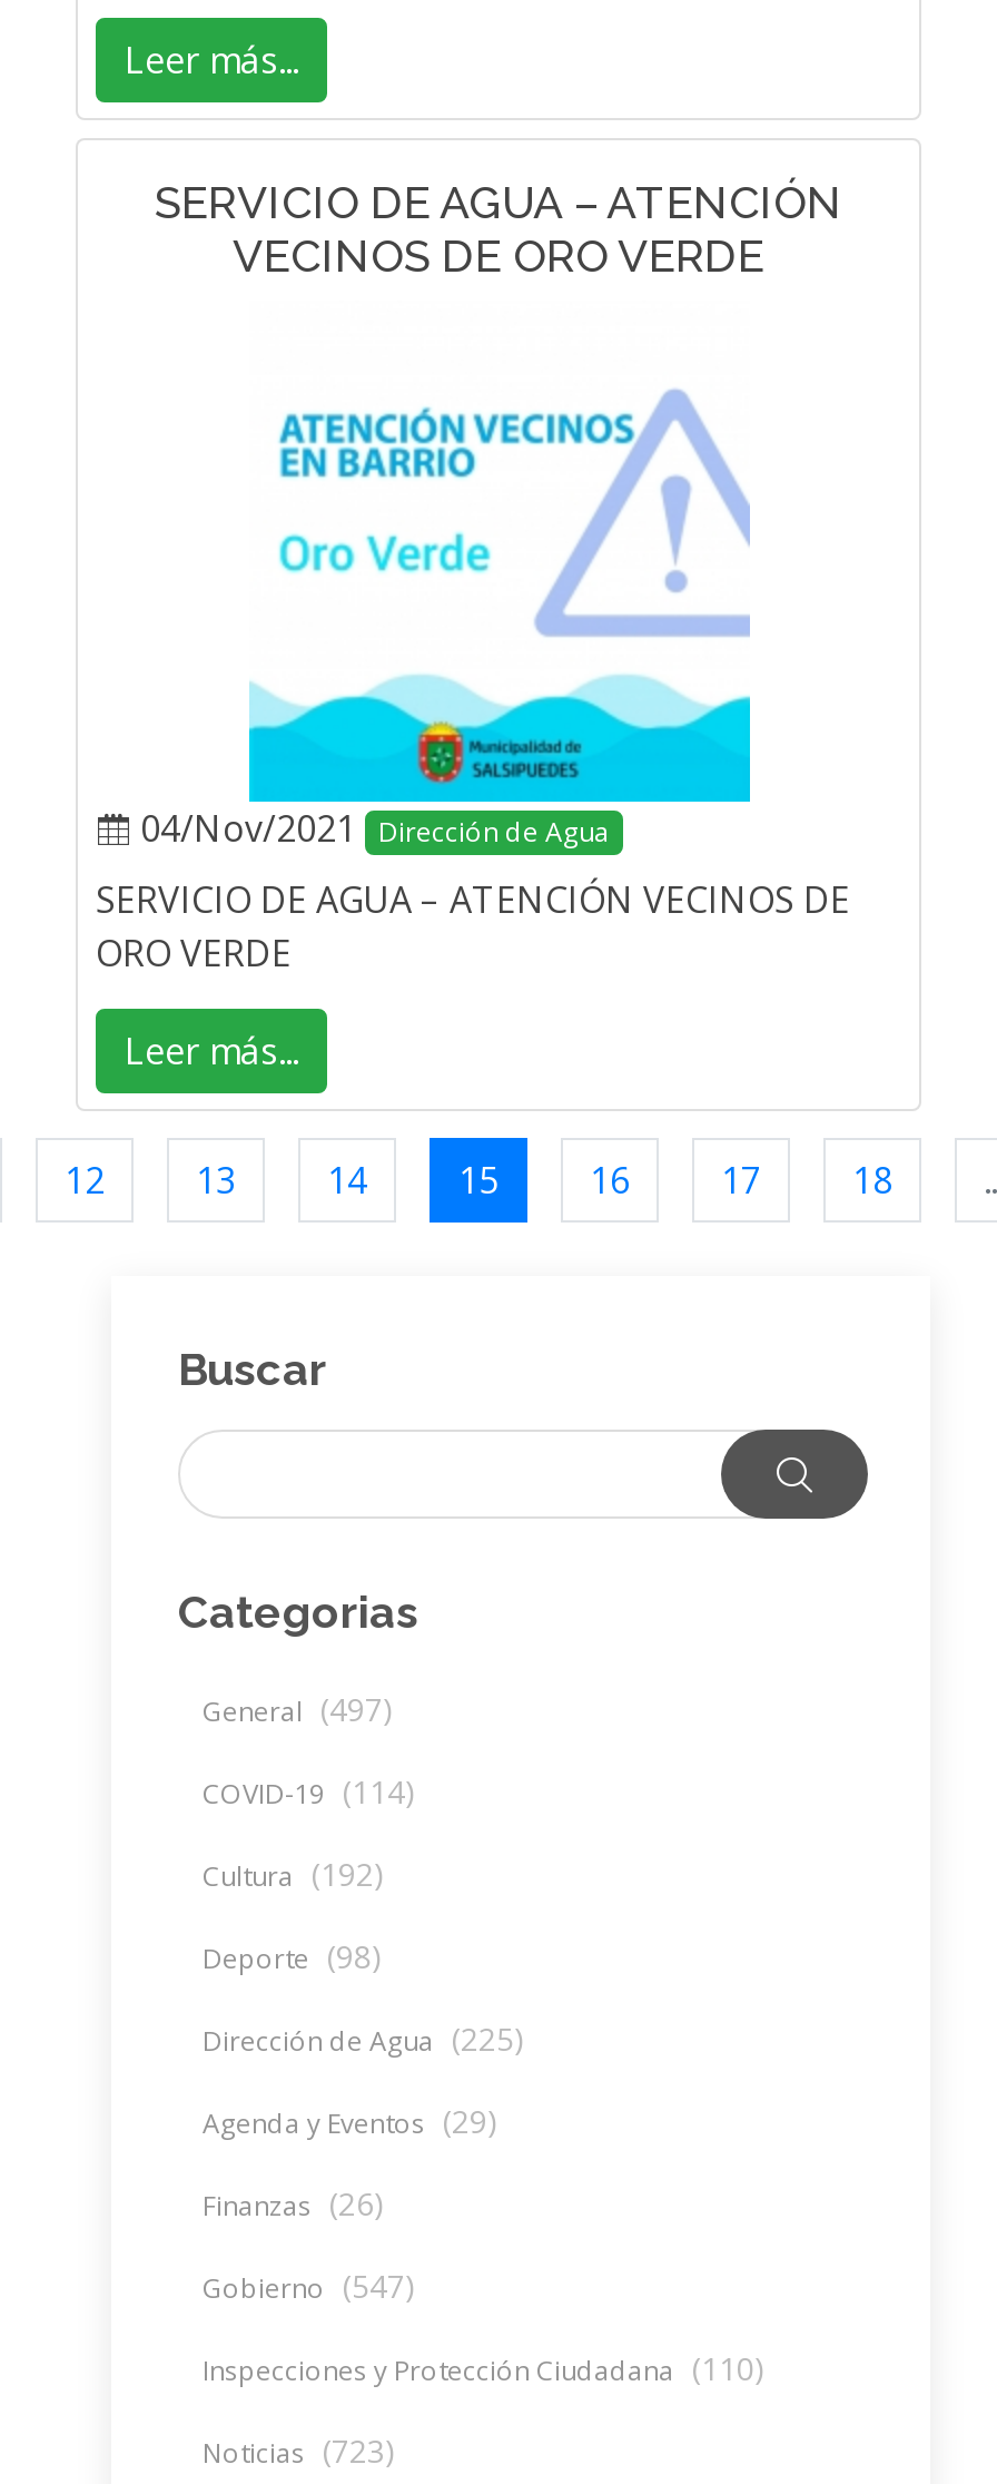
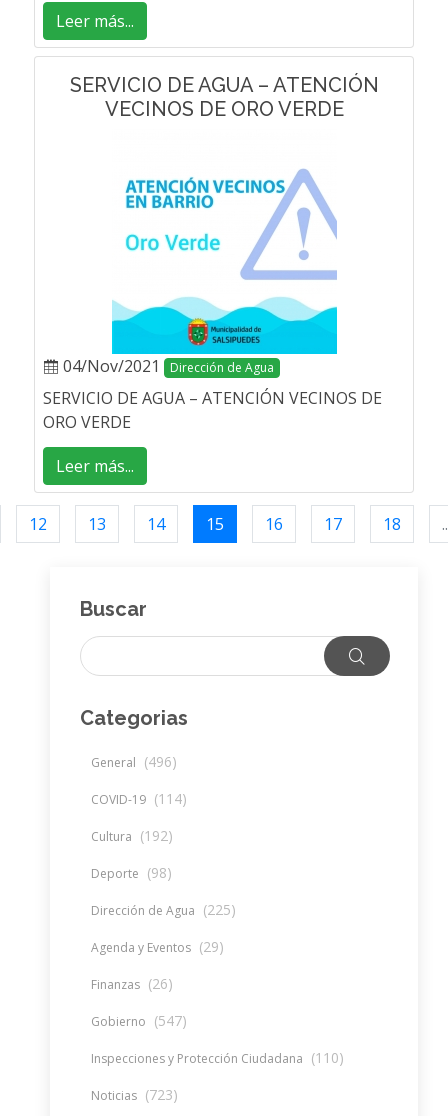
- General (497)
+ General (496)
